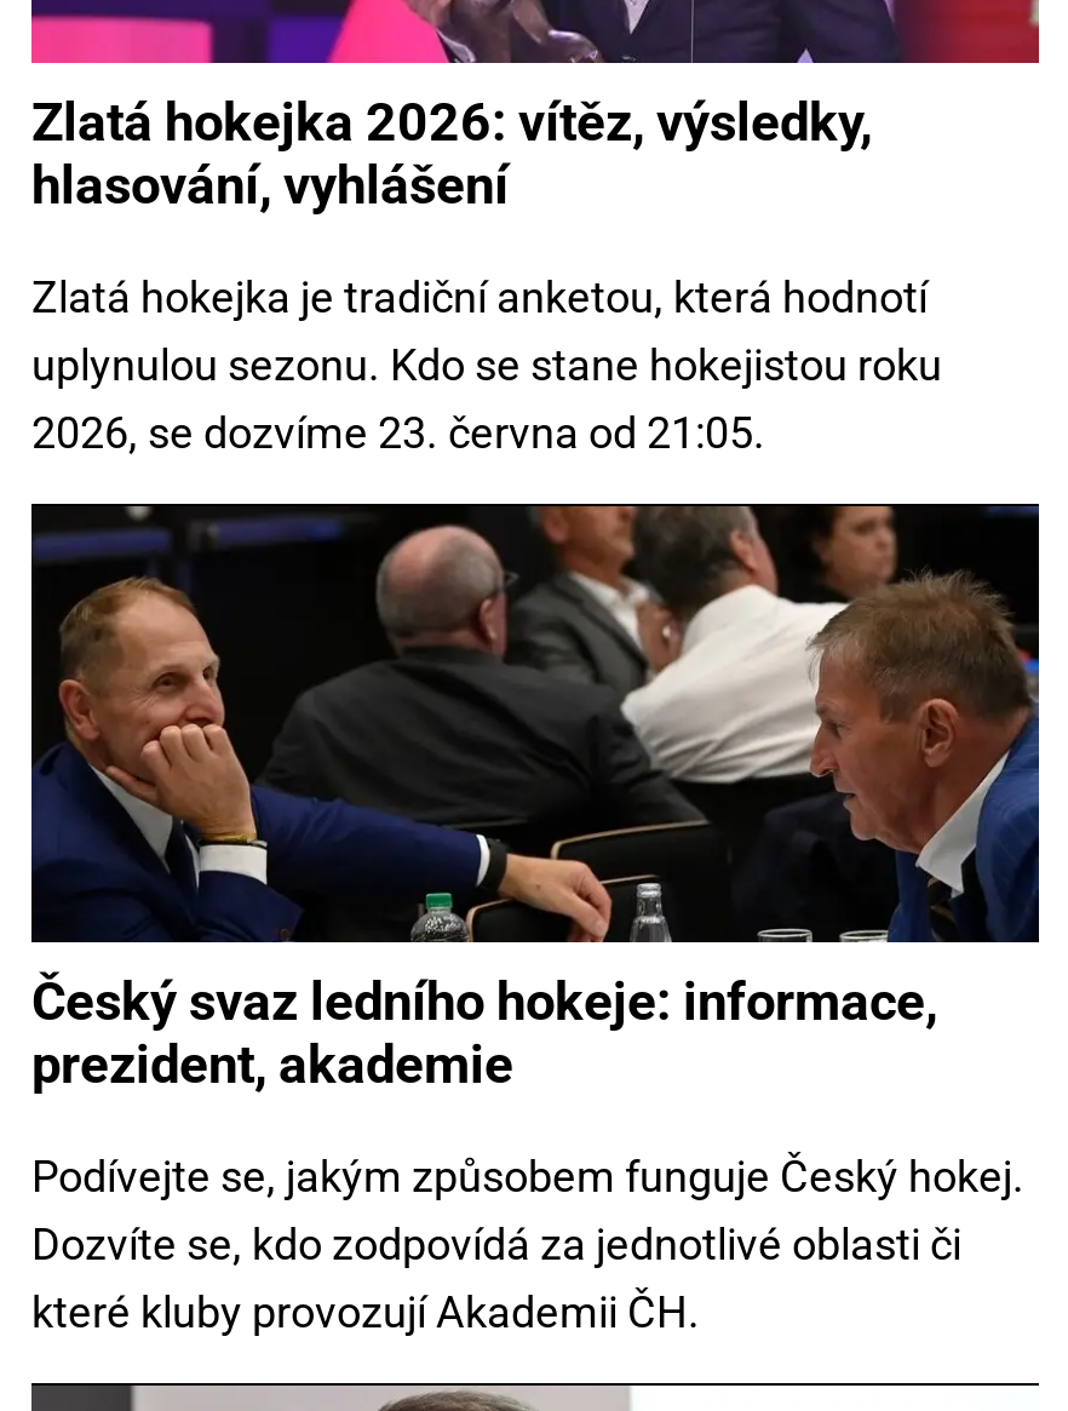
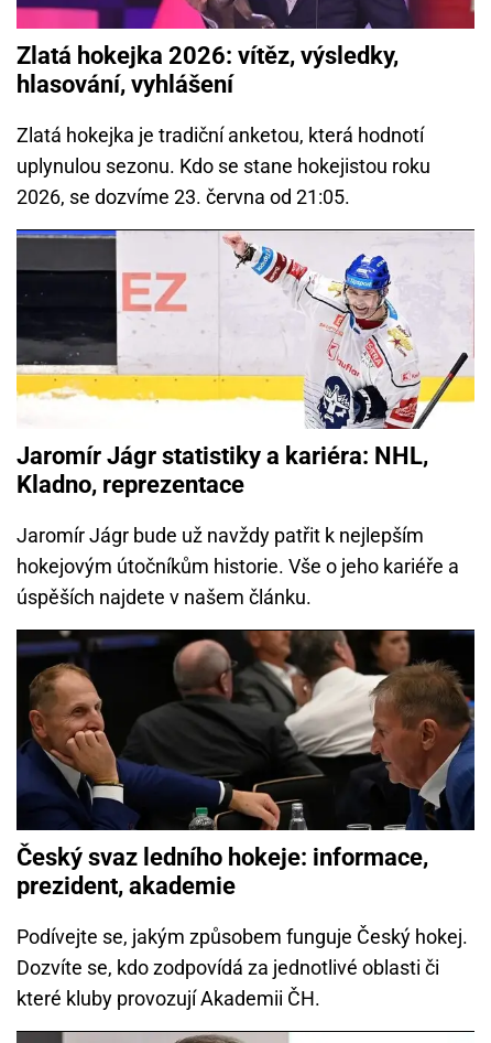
+ [image]
+ Jaromír Jágr statistiky a kariéra: NHL,
+ Kladno, reprezentace
+ Jaromír Jágr bude už navždy patřit k nejlepším
+ hokejovým útočníkům historie. Vše o jeho kariéře a
+ úspěších najdete v našem článku.
